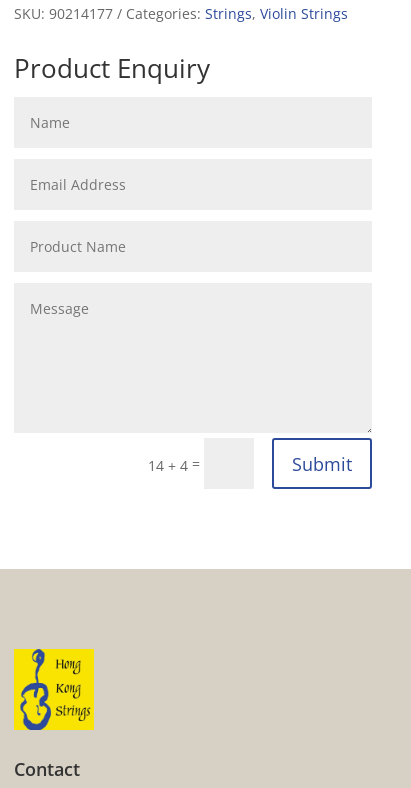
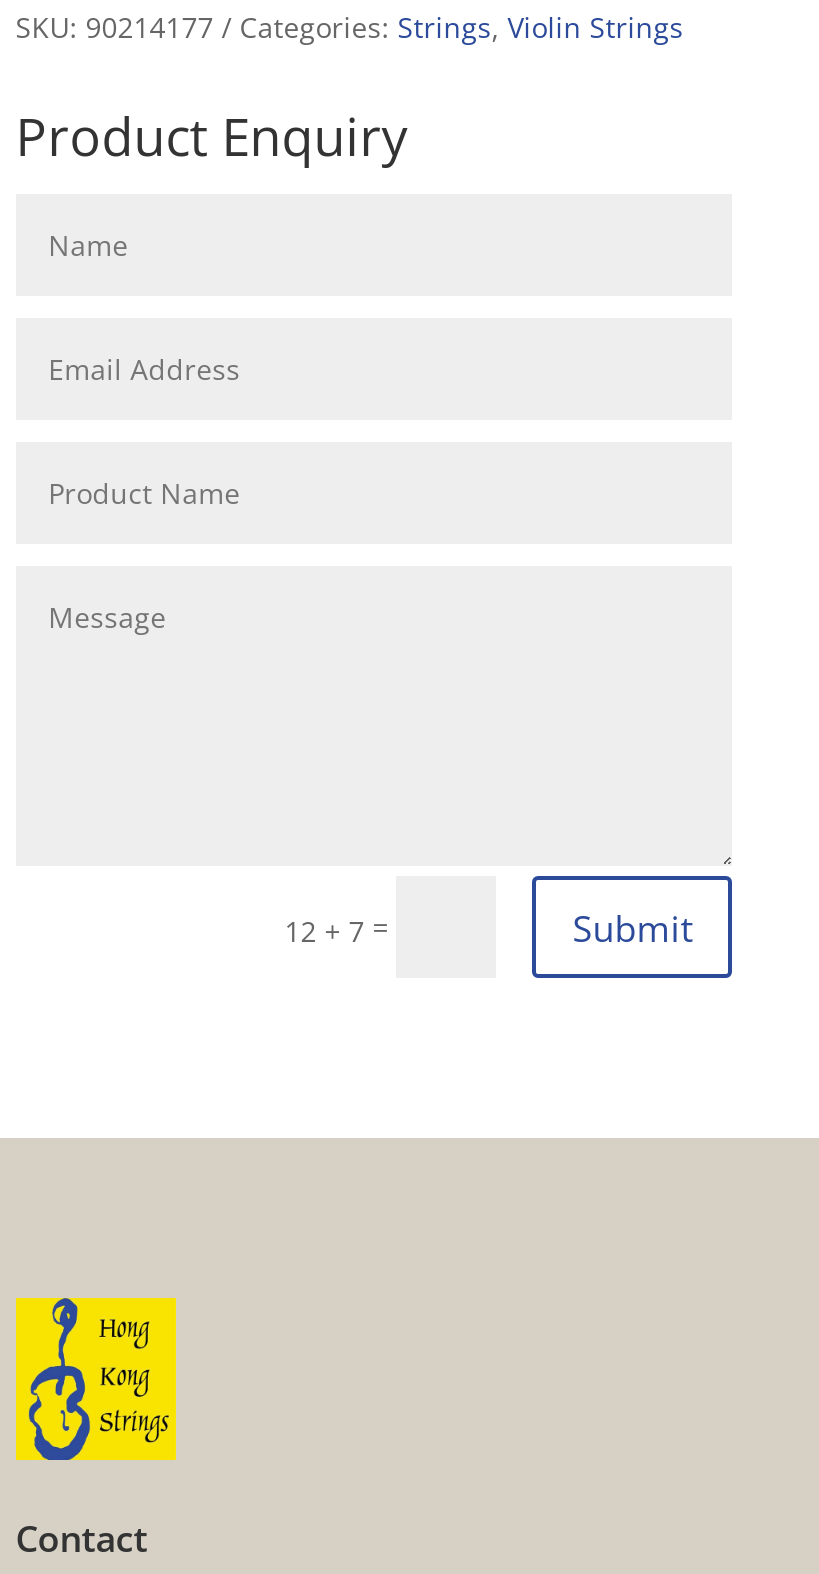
- 14 + 4 =
+ 12 + 7 =
